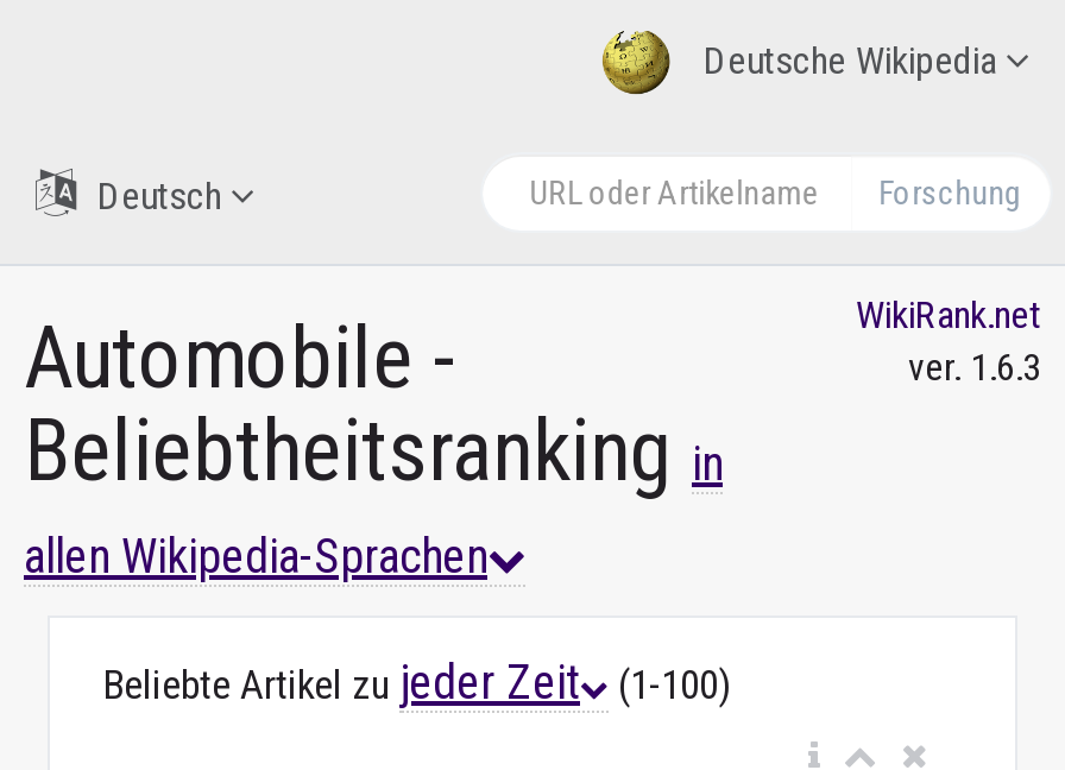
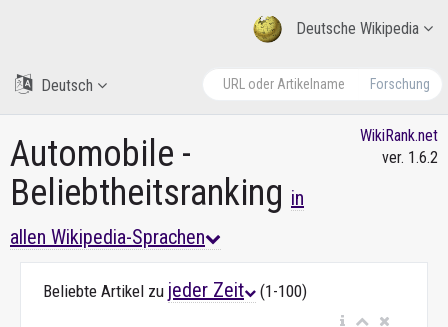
- ver. 1.6.3
+ ver. 1.6.2
